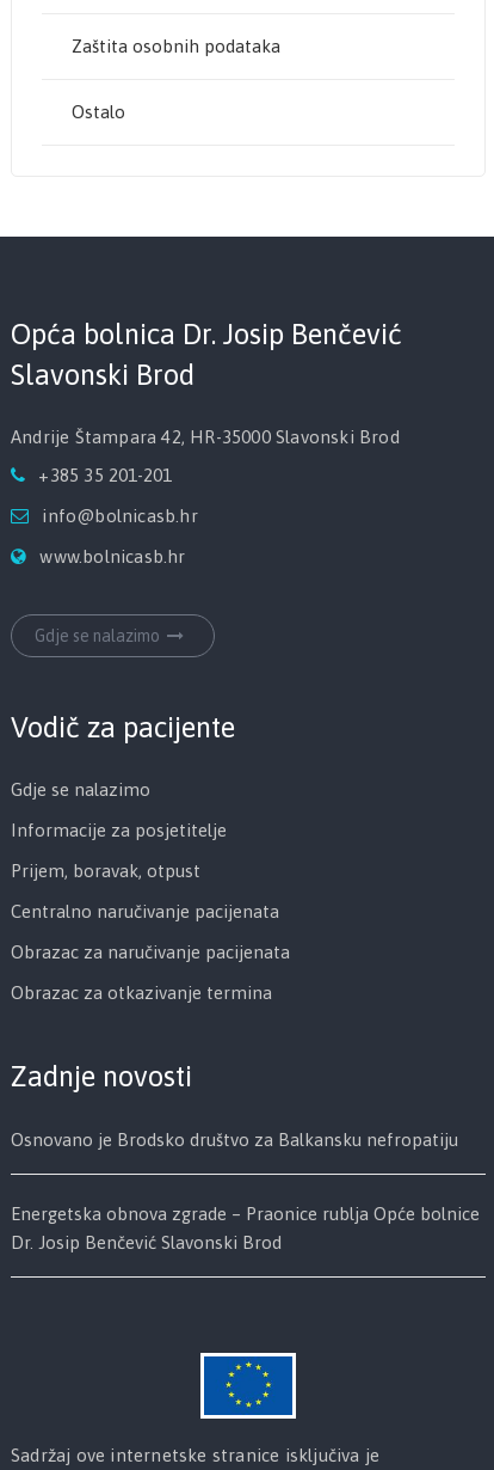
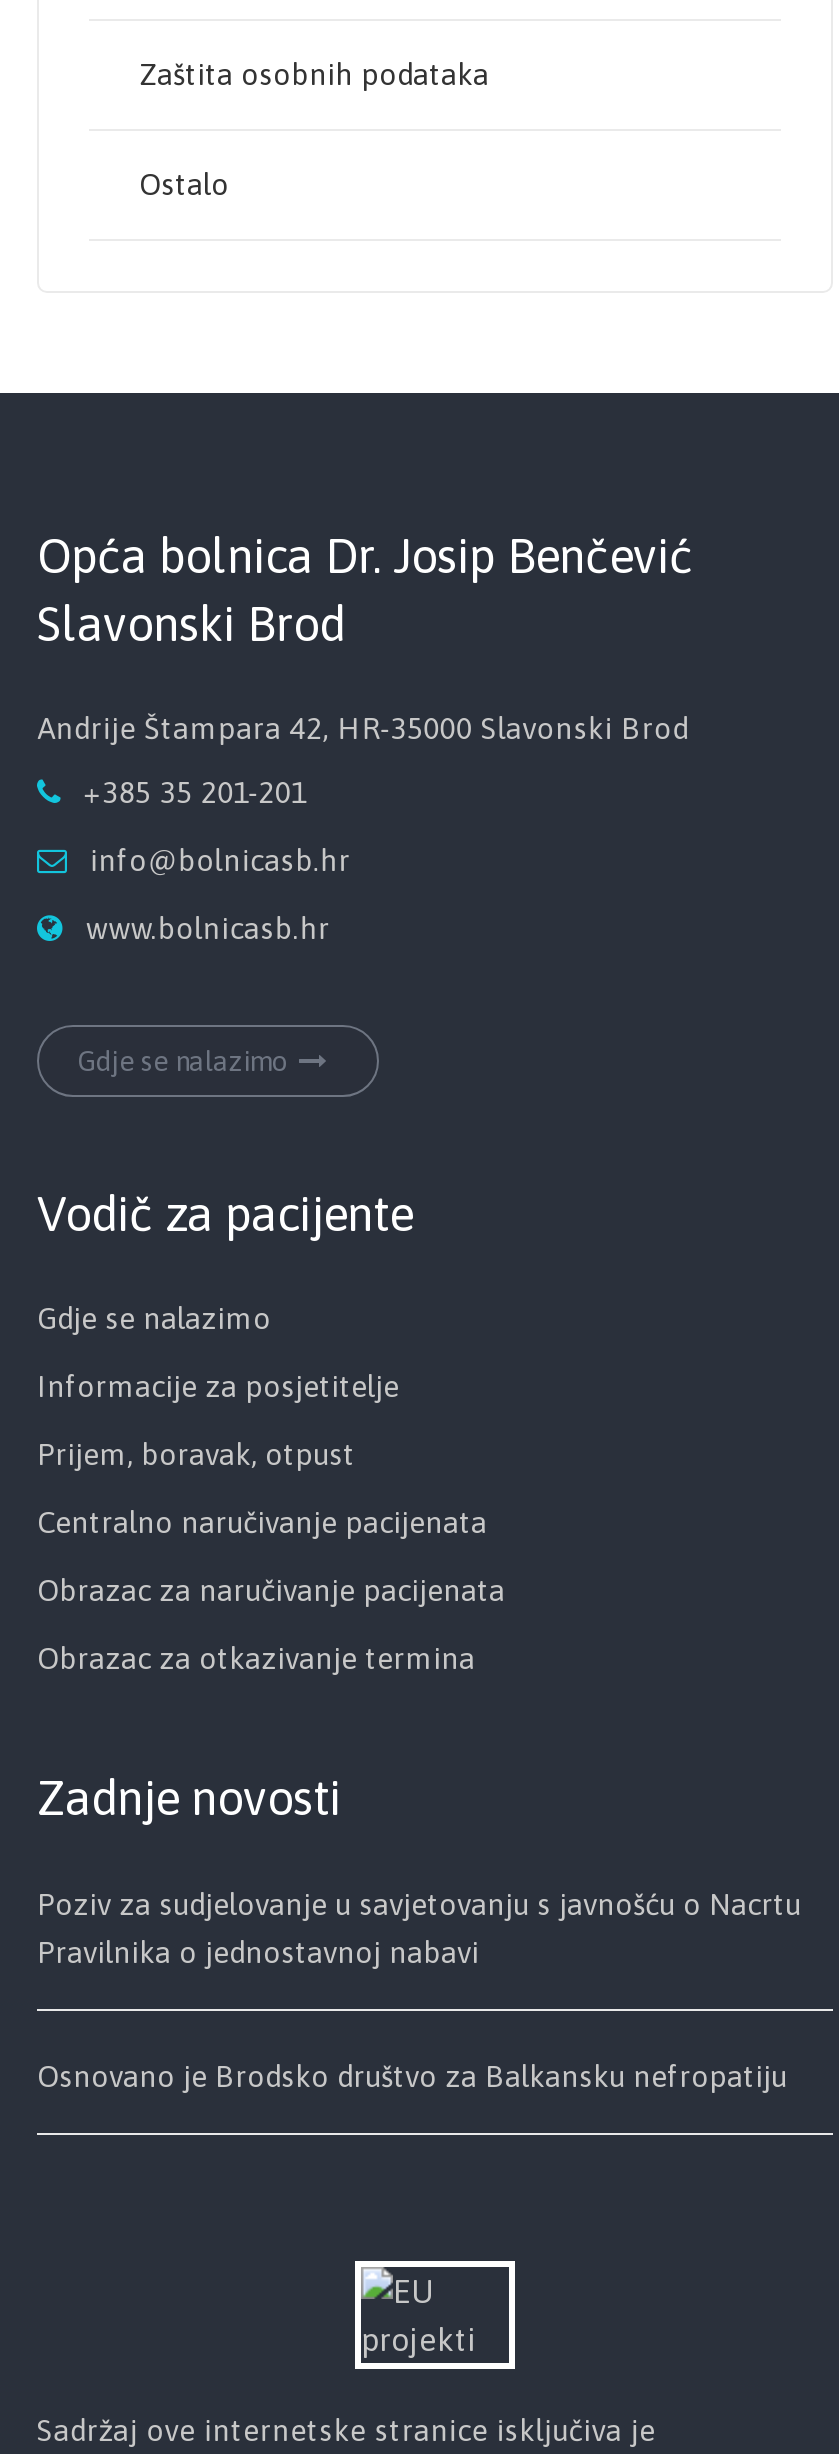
+ Poziv za sudjelovanje u savjetovanju s javnošću o Nacrtu
+ Pravilnika o jednostavnoj nabavi

moved down: Osnovano je Brodsko društvo za Balkansku nefropatiju

- Energetska obnova zgrade – Praonice rublja Opće bolnice
- Dr. Josip Benčević Slavonski Brod

- [image]
+ [image]
